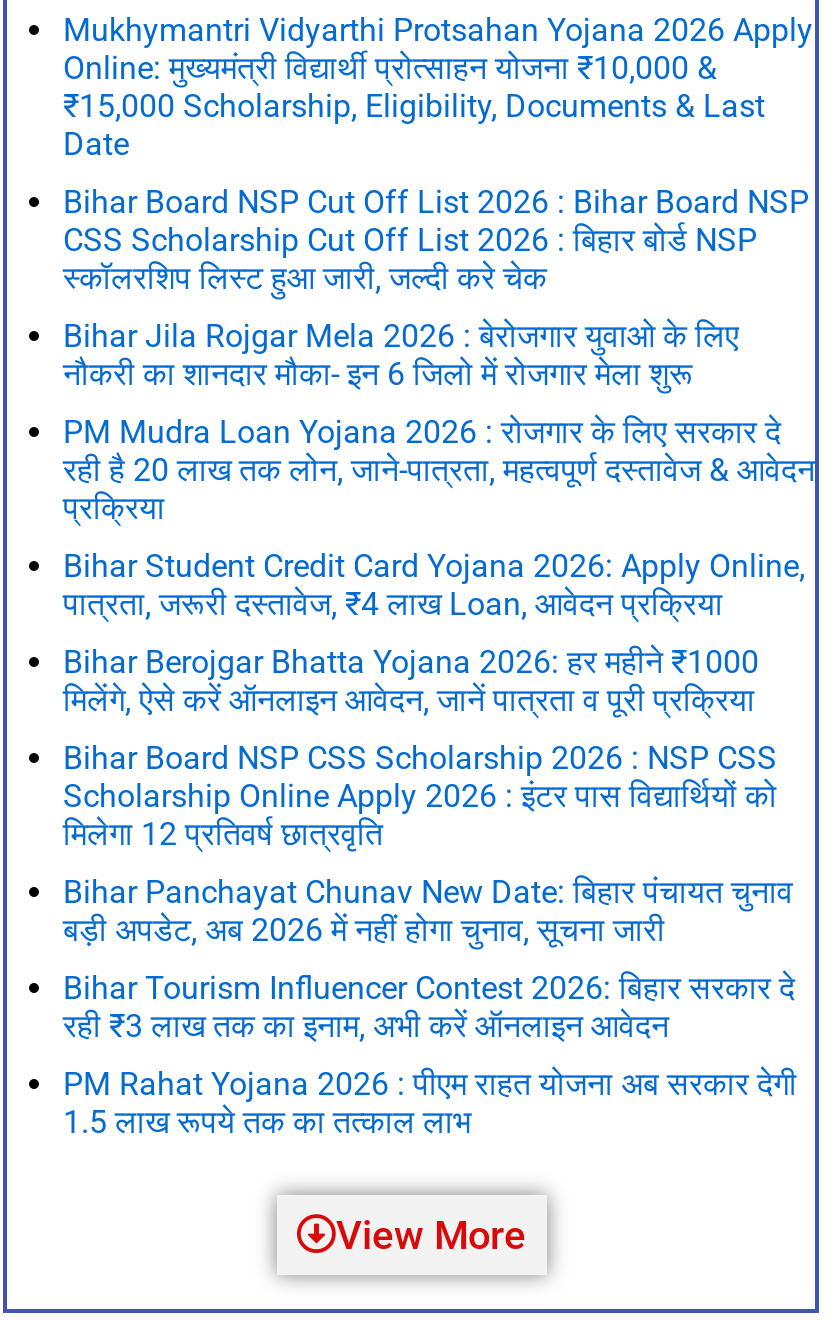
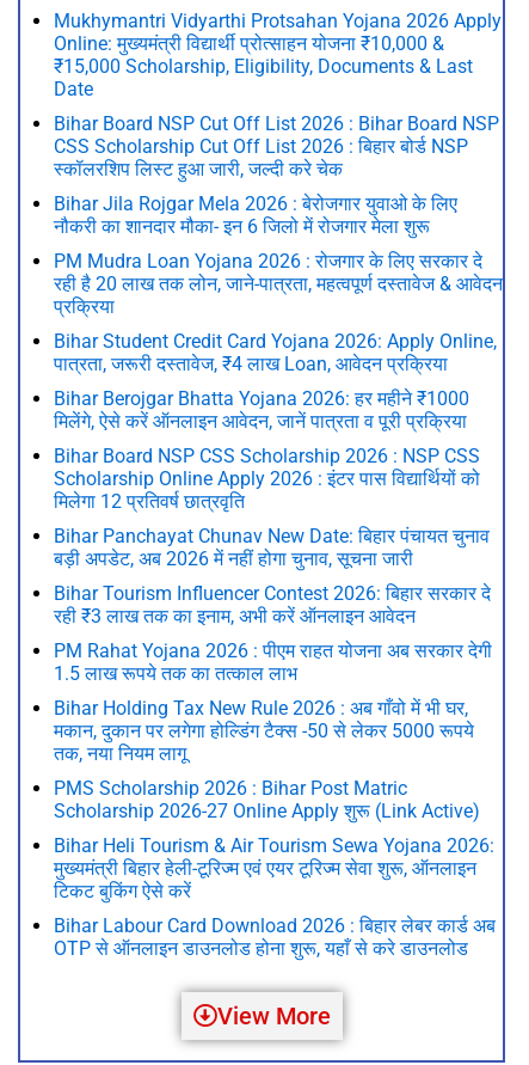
+ Bihar Holding Tax New Rule 2026 : अब गाँवो में भी घर,
+ मकान, दुकान पर लगेगा होल्डिंग टैक्स -50 से लेकर 5000 रूपये
+ तक, नया नियम लागू
+ PMS Scholarship 2026 : Bihar Post Matric
+ Scholarship 2026-27 Online Apply शुरू (Link Active)
+ Bihar Heli Tourism & Air Tourism Sewa Yojana 2026:
+ मुख्यमंत्री बिहार हेली-टूरिज्म एवं एयर टूरिज्म सेवा शुरू, ऑनलाइन
+ टिकट बुकिंग ऐसे करें
+ Bihar Labour Card Download 2026 : बिहार लेबर कार्ड अब
+ OTP से ऑनलाइन डाउनलोड होना शुरू, यहाँ से करे डाउनलोड
